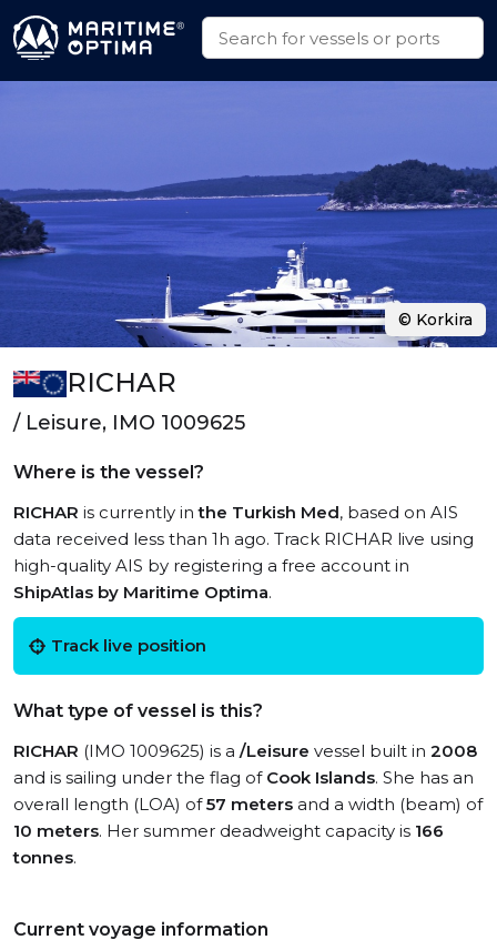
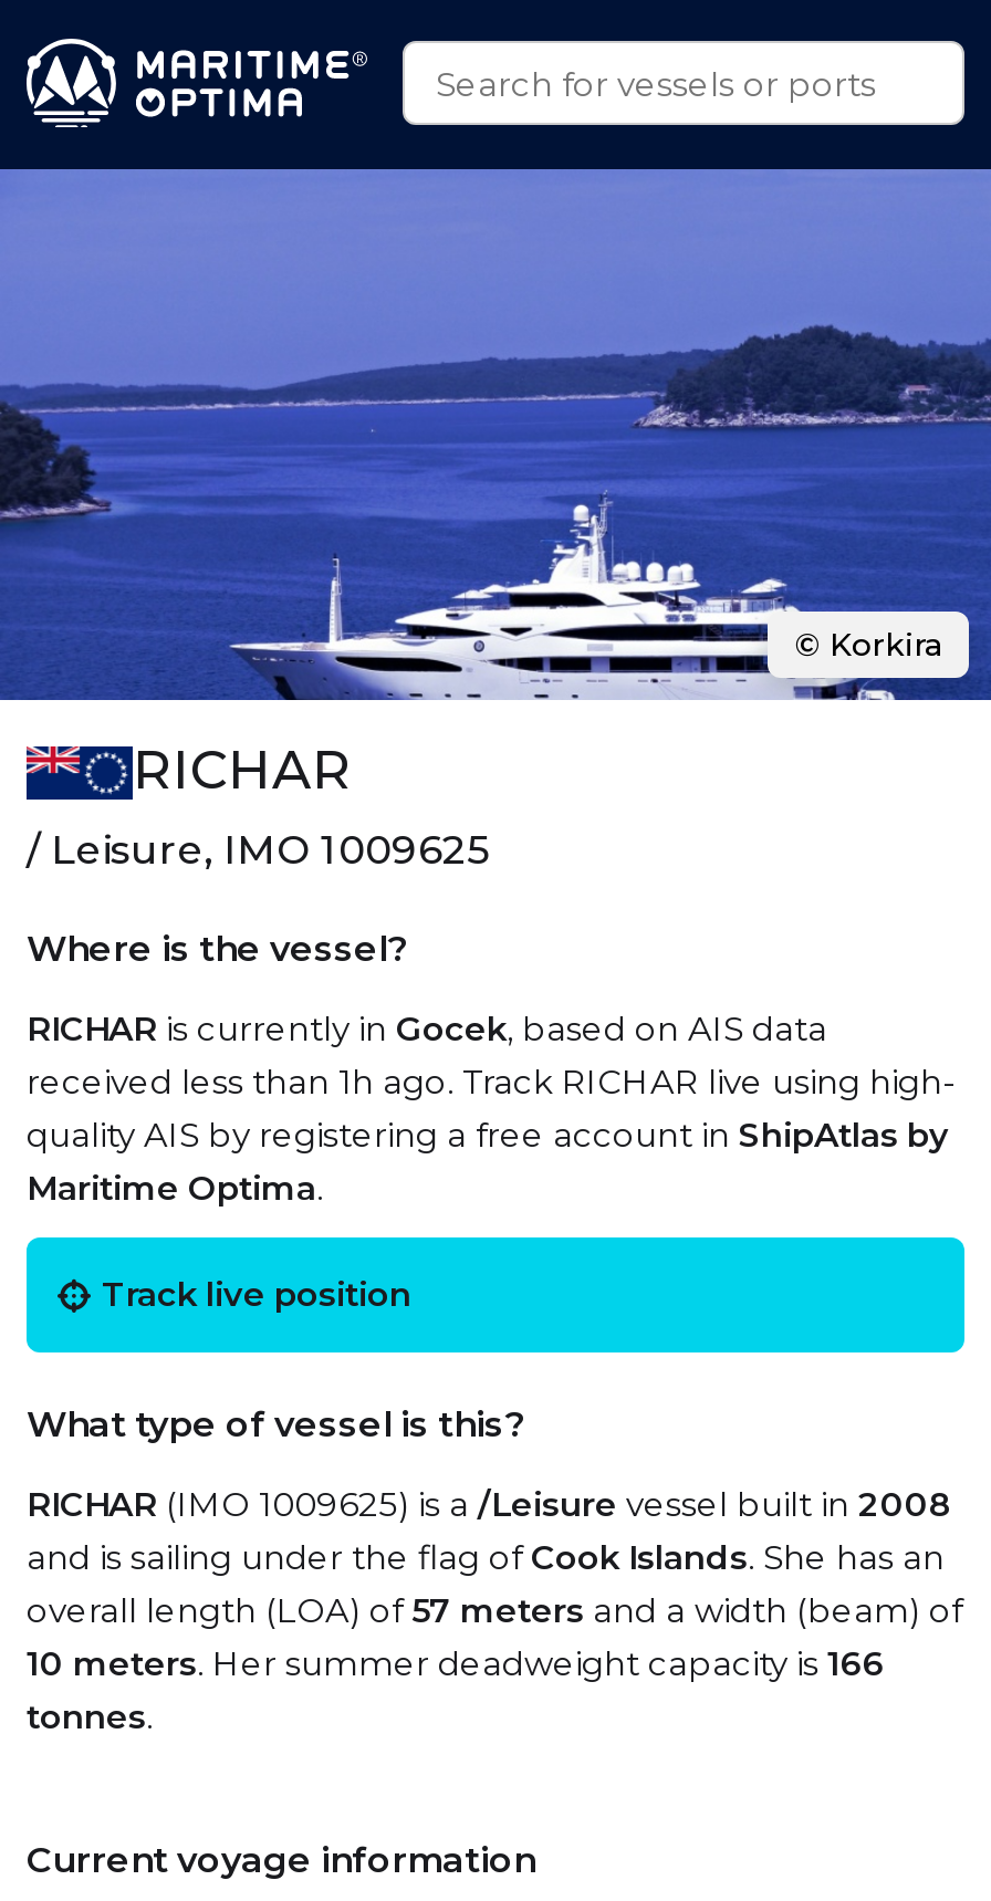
- RICHAR is currently in the Turkish Med, based on AIS
- data received less than 1h ago. Track RICHAR live using
- high-quality AIS by registering a free account in
- ShipAtlas by Maritime Optima.
+ RICHAR is currently in Gocek, based on AIS data
+ received less than 1h ago. Track RICHAR live using high-
+ quality AIS by registering a free account in ShipAtlas by
+ Maritime Optima.
